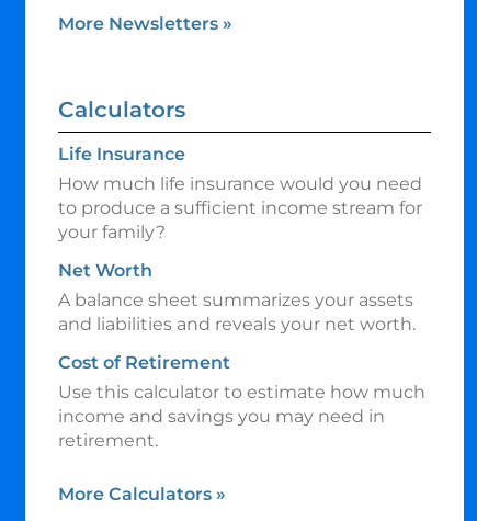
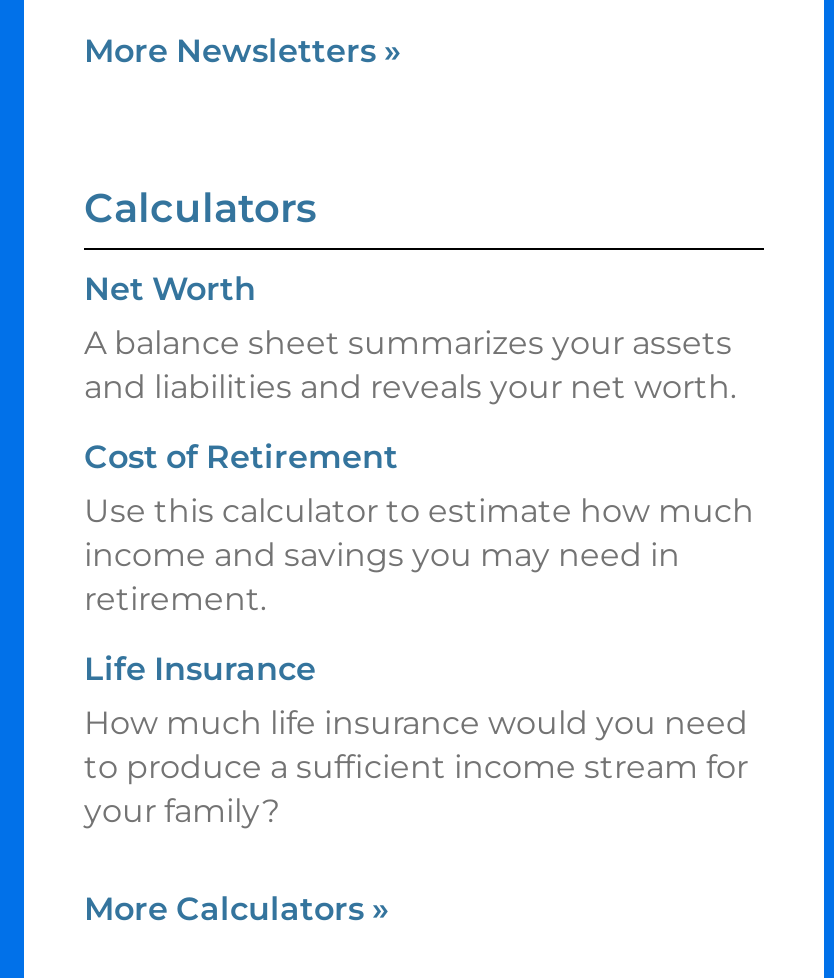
moved down: Life Insurance | How much life insurance would you need | to produce a sufficient income stream for | your family?

moved up: Net Worth | A balance sheet summarizes your assets | and liabilities and reveals your net worth. | Cost of Retirement | Use this calculator to estimate how much | income and savings you may need in | retirement.
